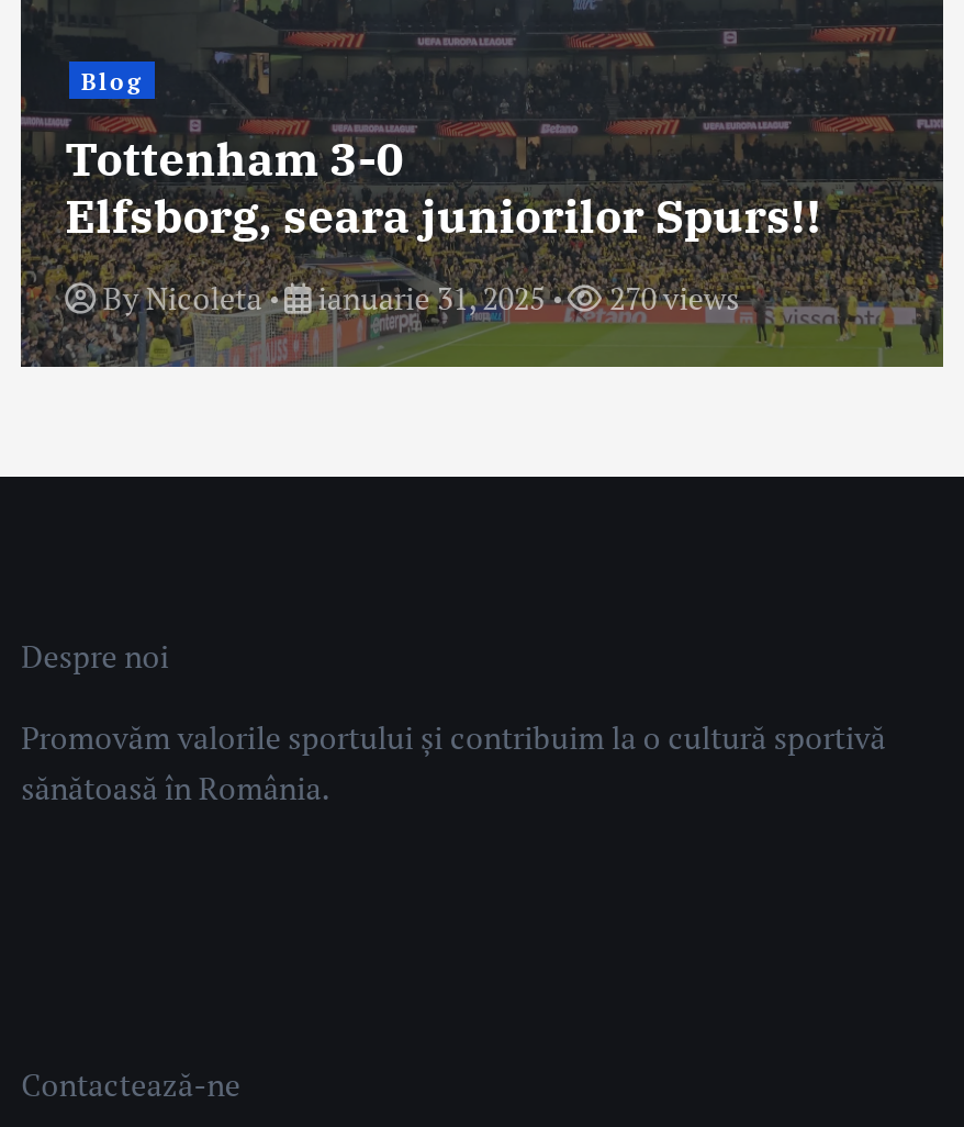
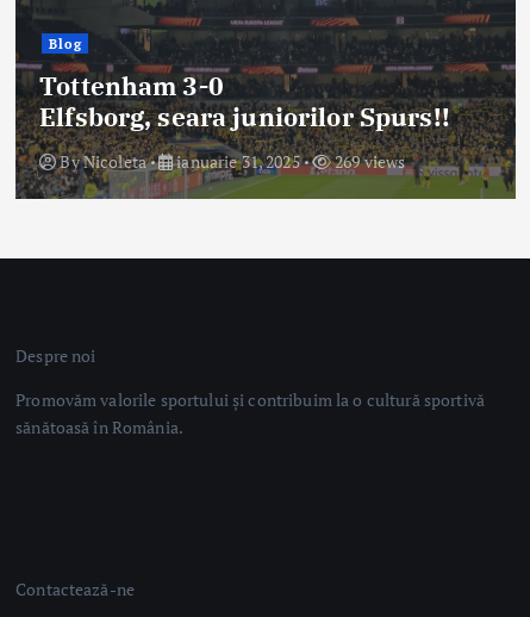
- 270 views
+ 269 views
